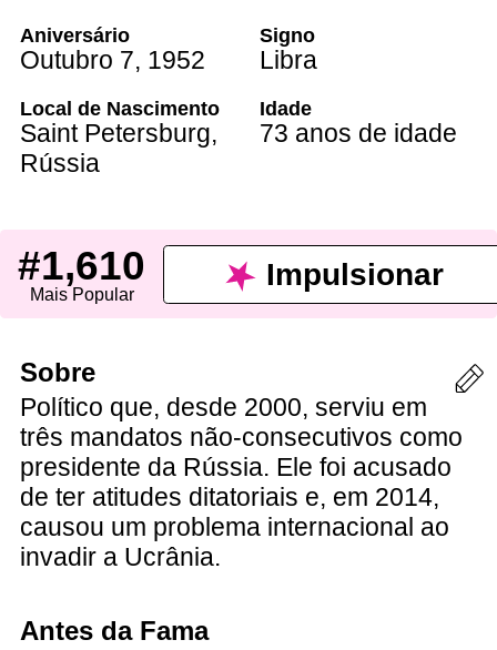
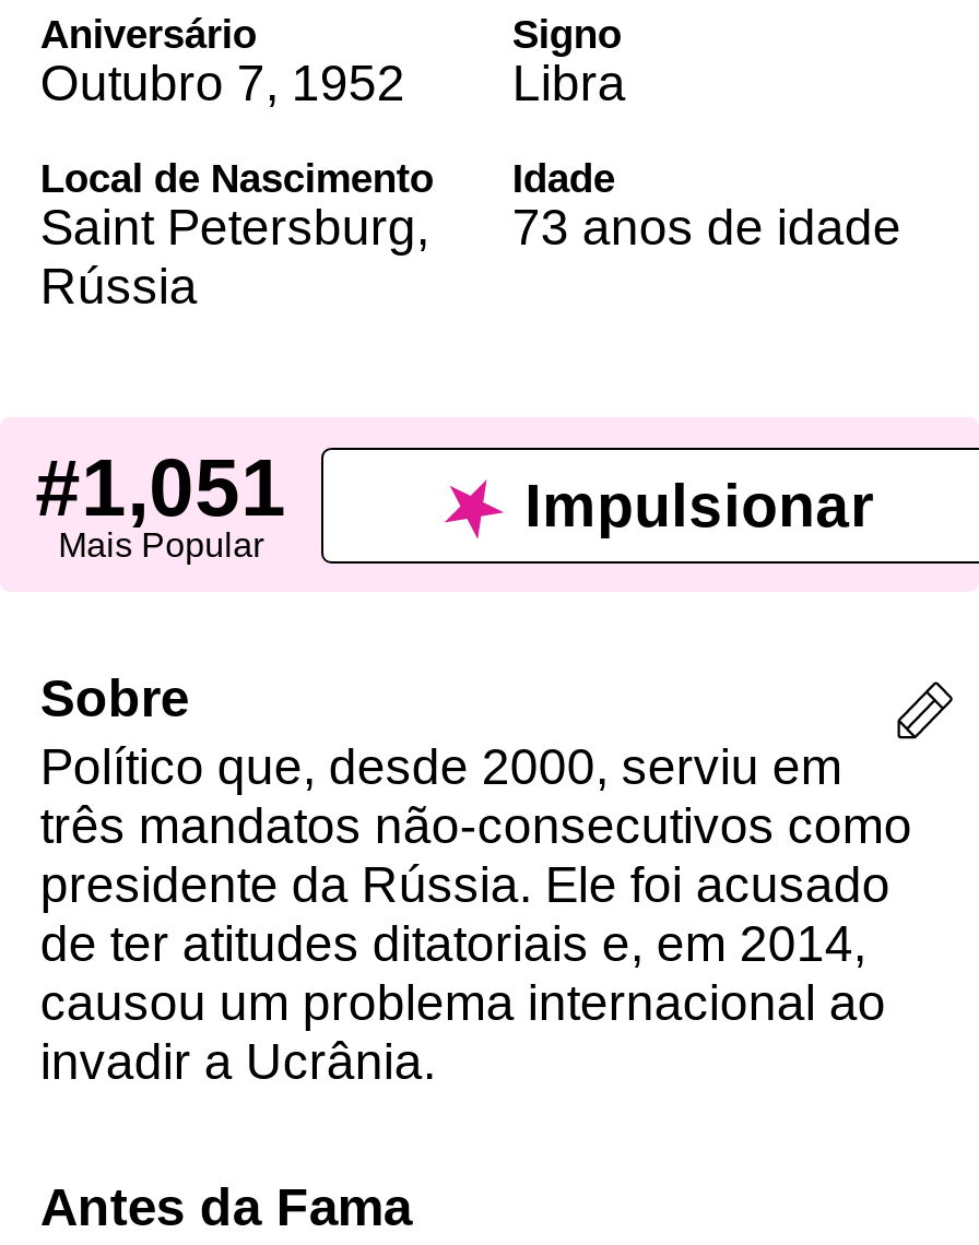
- #1,610
+ #1,051
